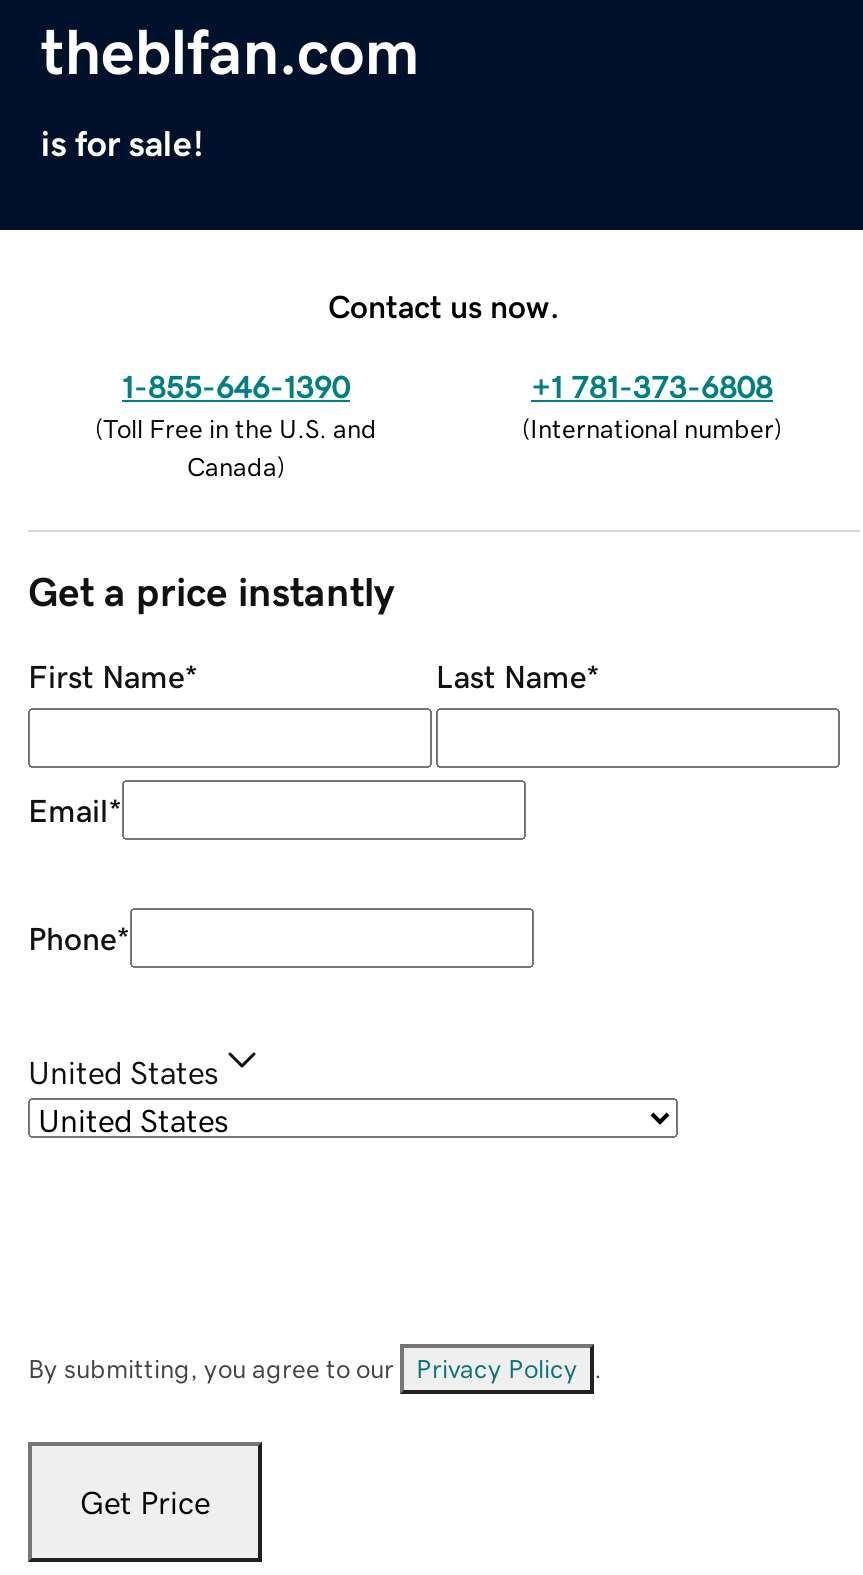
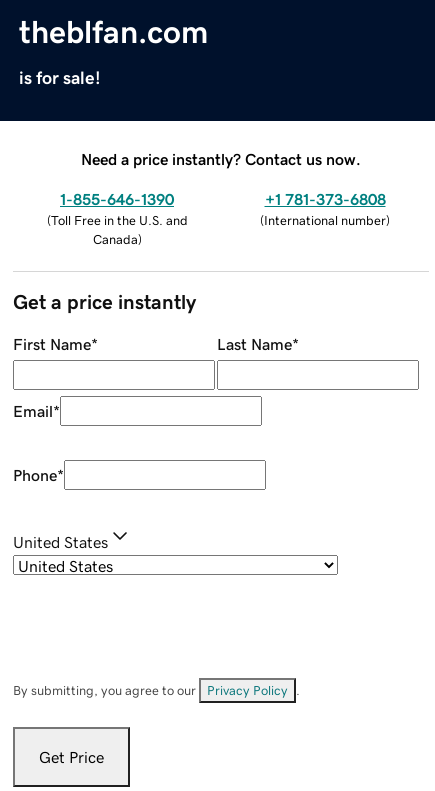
- Contact us now.
+ Need a price instantly? Contact us now.
